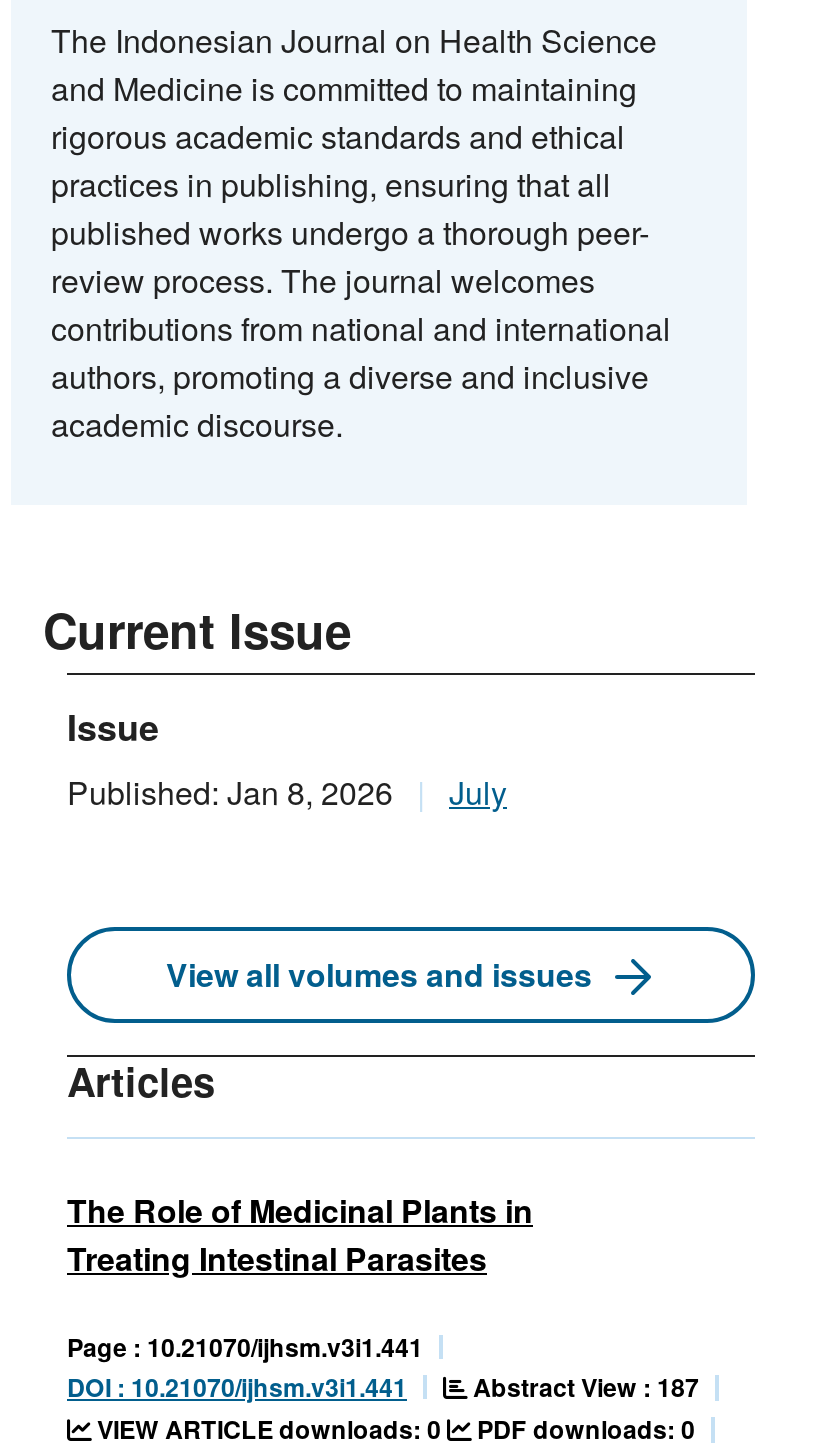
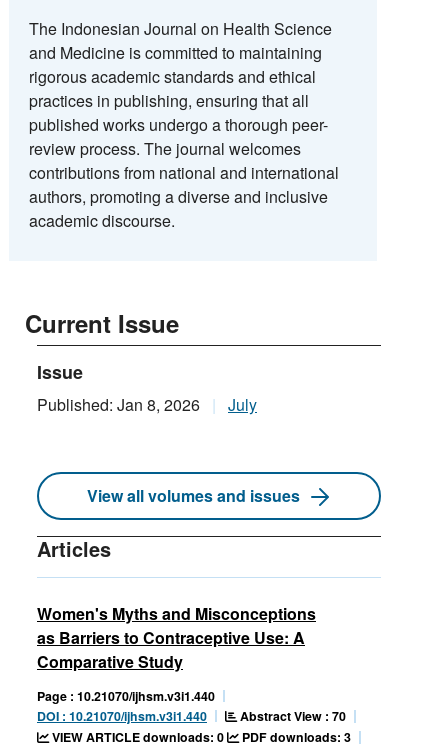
- The Role of Medicinal Plants in
- Treating Intestinal Parasites
+ Women's Myths and Misconceptions
+ as Barriers to Contraceptive Use: A
+ Comparative Study

- Page : 10.21070/ijhsm.v3i1.441
- DOI : 10.21070/ijhsm.v3i1.441
- Abstract View : 187
+ Page : 10.21070/ijhsm.v3i1.440
+ DOI : 10.21070/ijhsm.v3i1.440
+ Abstract View : 70

- PDF downloads: 0
+ PDF downloads: 3
